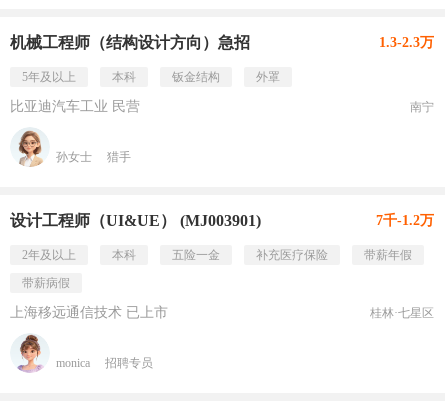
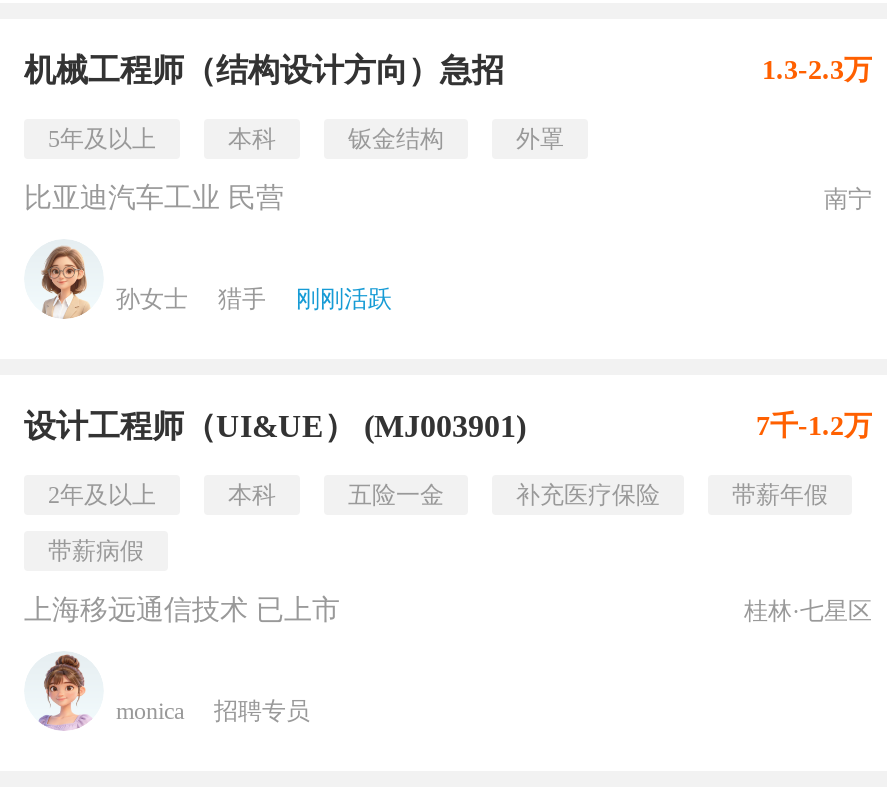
+ 刚刚活跃
